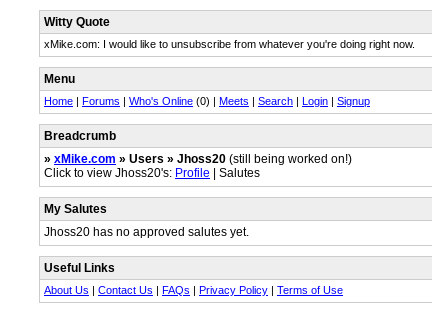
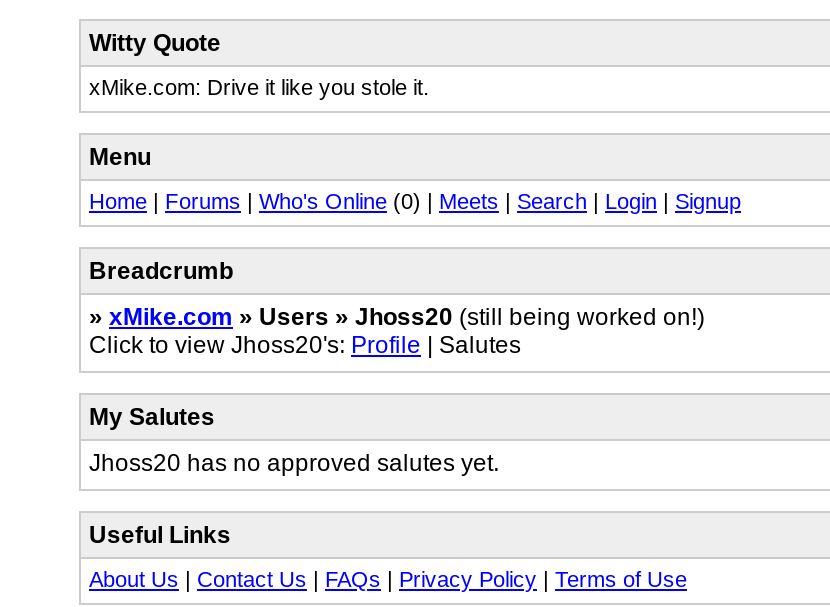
- xMike.com: I would like to unsubscribe from whatever you're doing right now.
+ xMike.com: Drive it like you stole it.
